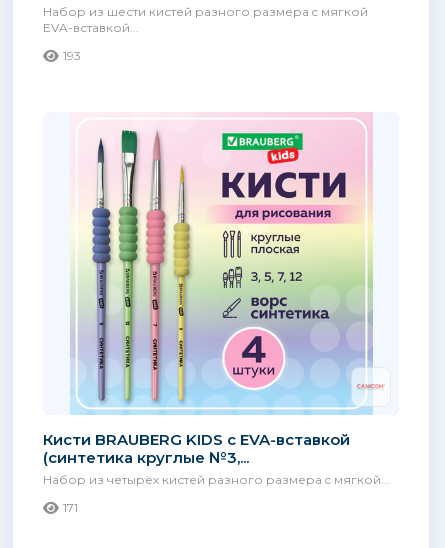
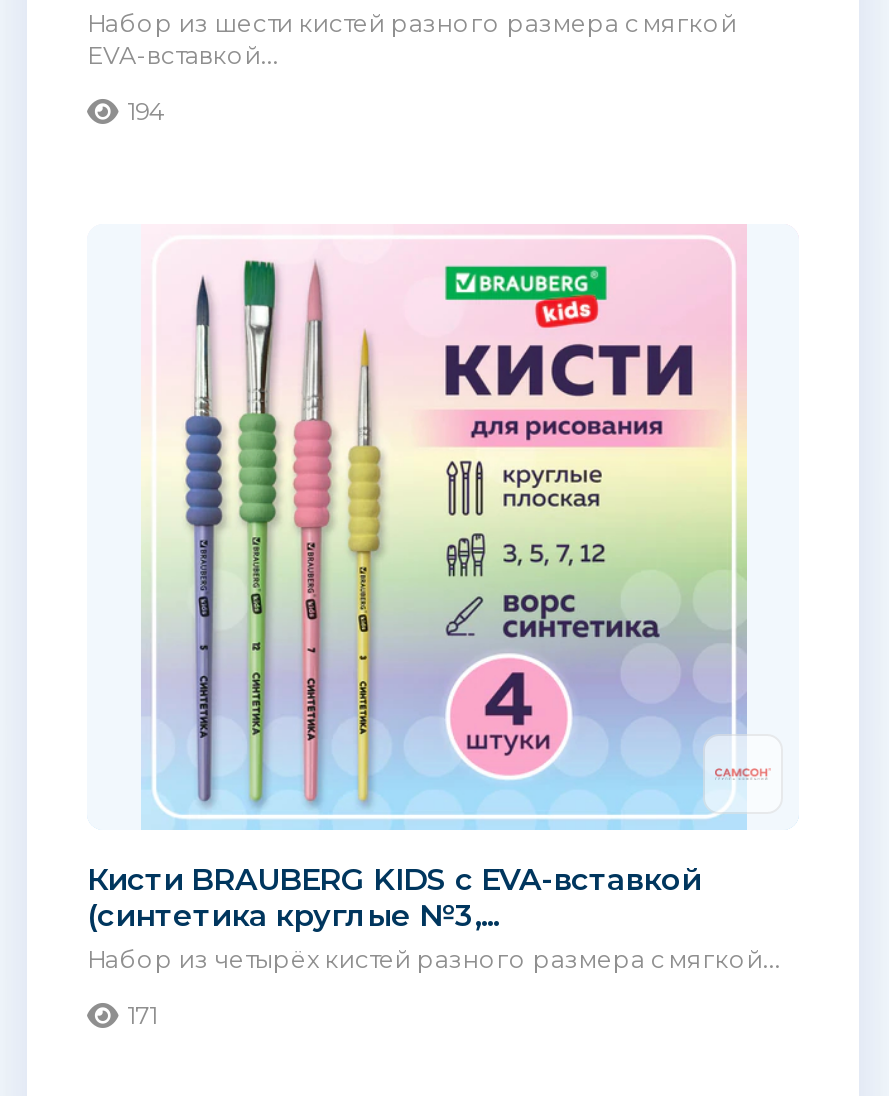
- 193
+ 194
